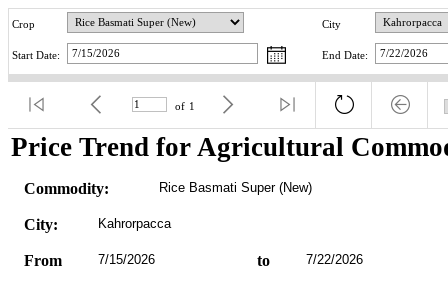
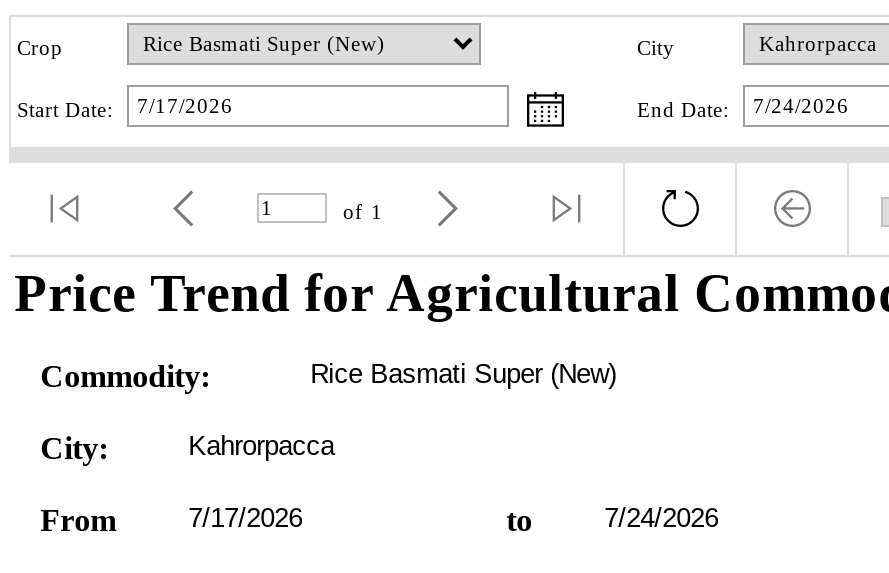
- 7/15/2026
+ 7/17/2026

- 7/22/2026
+ 7/24/2026
